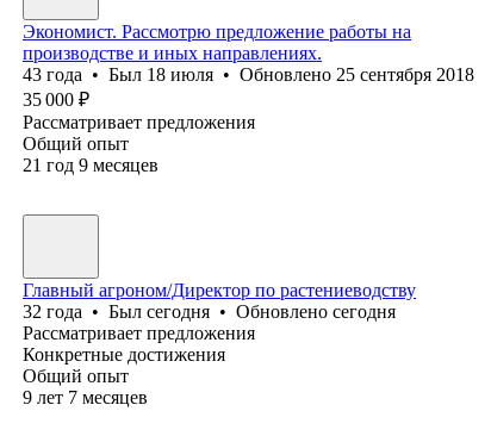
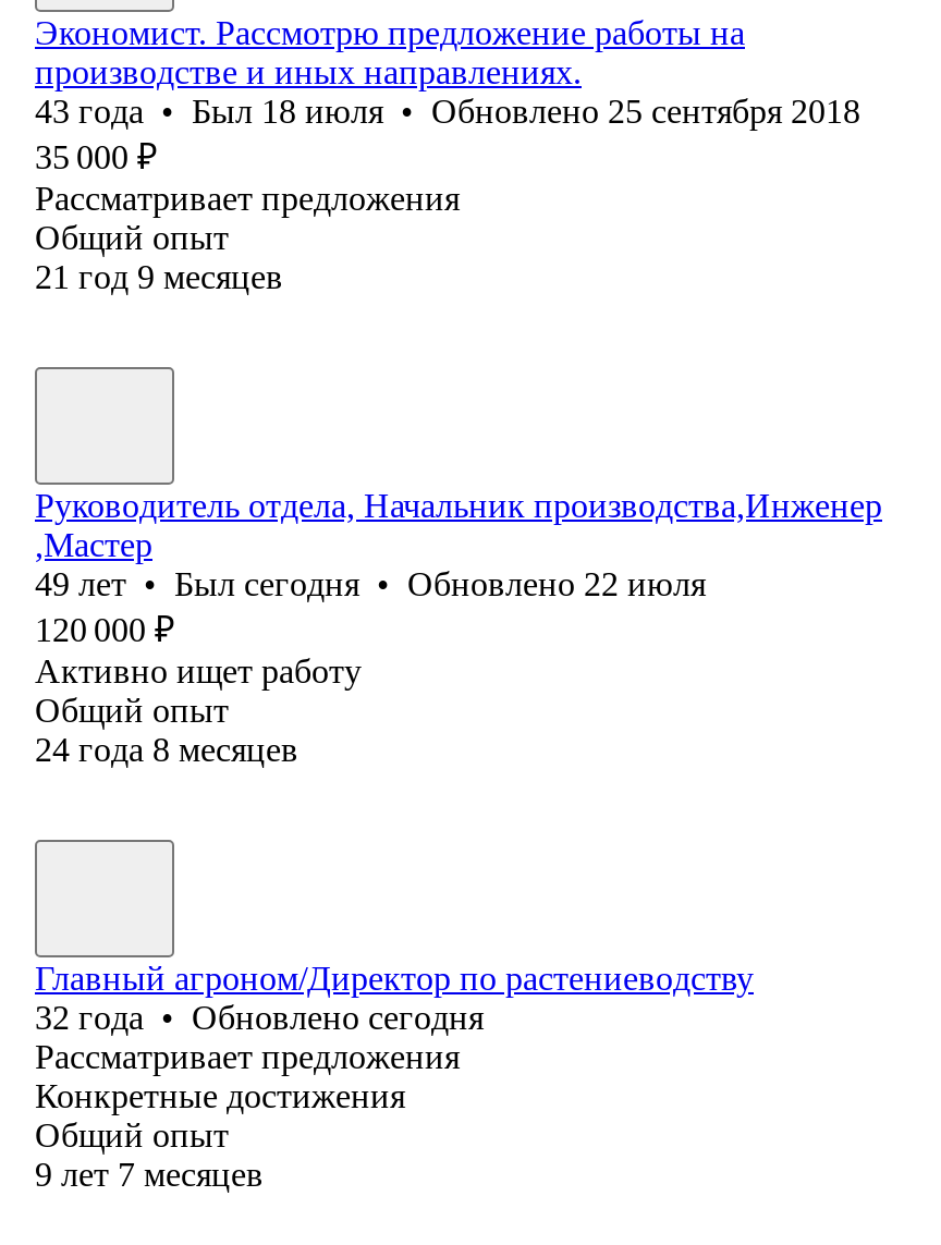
+ Руководитель отдела, Начальник производства,Инженер
+ ,Мастер
+ 49 лет • Был сегодня • Обновлено 22 июля
+ 120 000 ₽
+ Активно ищет работу
+ Общий опыт
+ 24 года 8 месяцев

- 32 года • Был сегодня • Обновлено сегодня
+ 32 года • Обновлено сегодня
